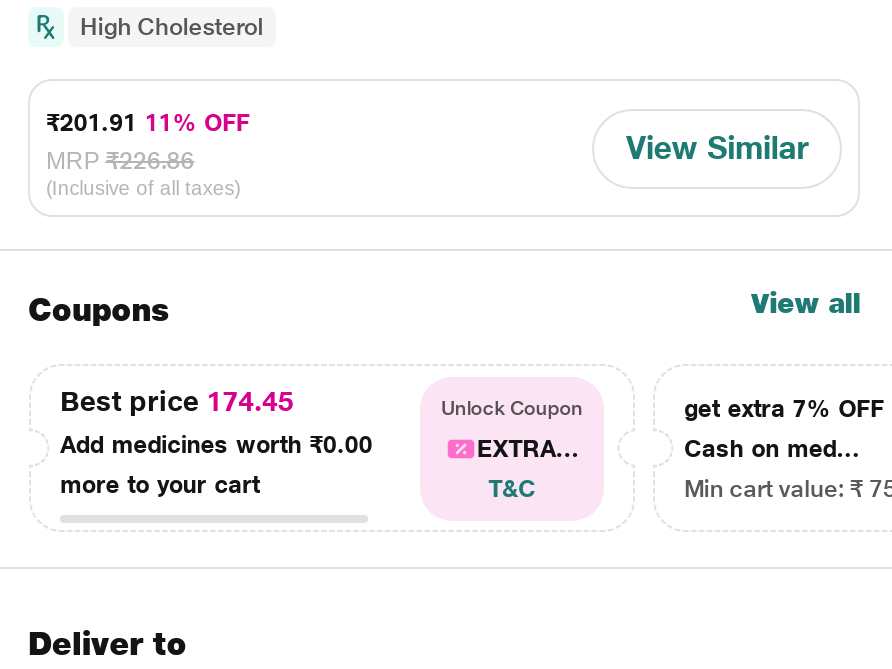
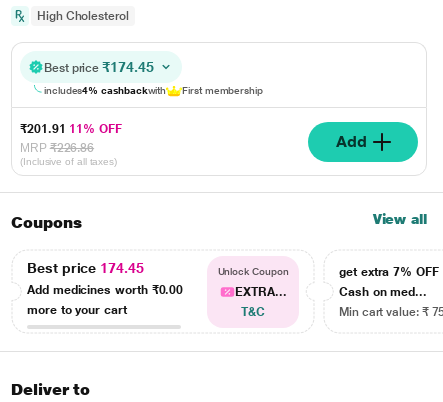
+ Best price ₹174.45
+ includes4% cashbackwith
+ First membership

- View Similar
+ Add
